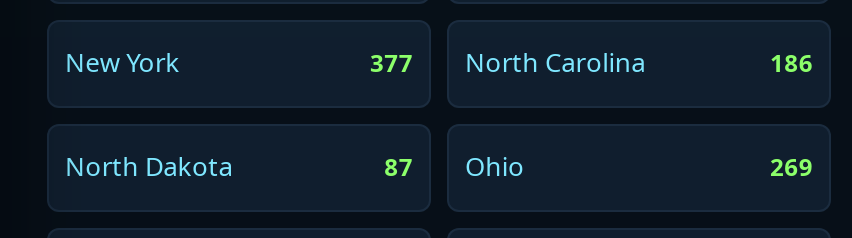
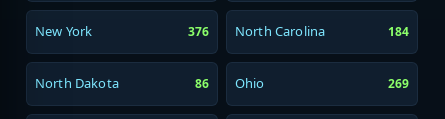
- 377 North Carolina
+ 376 North Carolina

- 186
+ 184

- 87 Ohio
+ 86 Ohio
